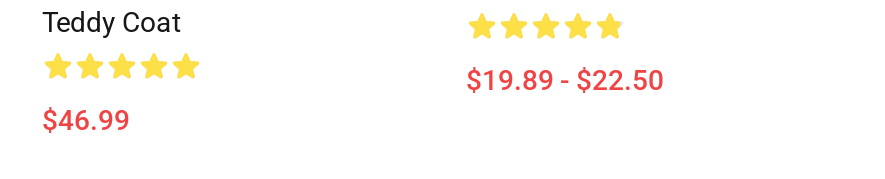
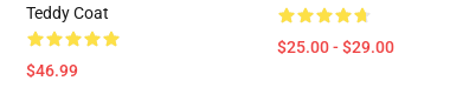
- $19.89 - $22.50
+ $25.00 - $29.00
